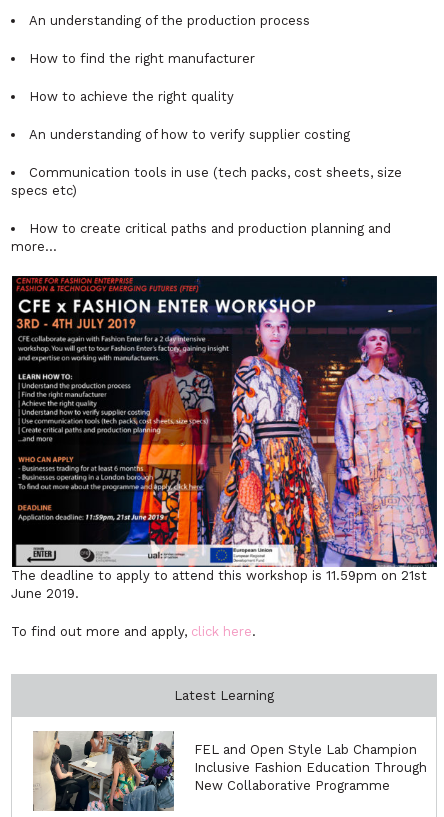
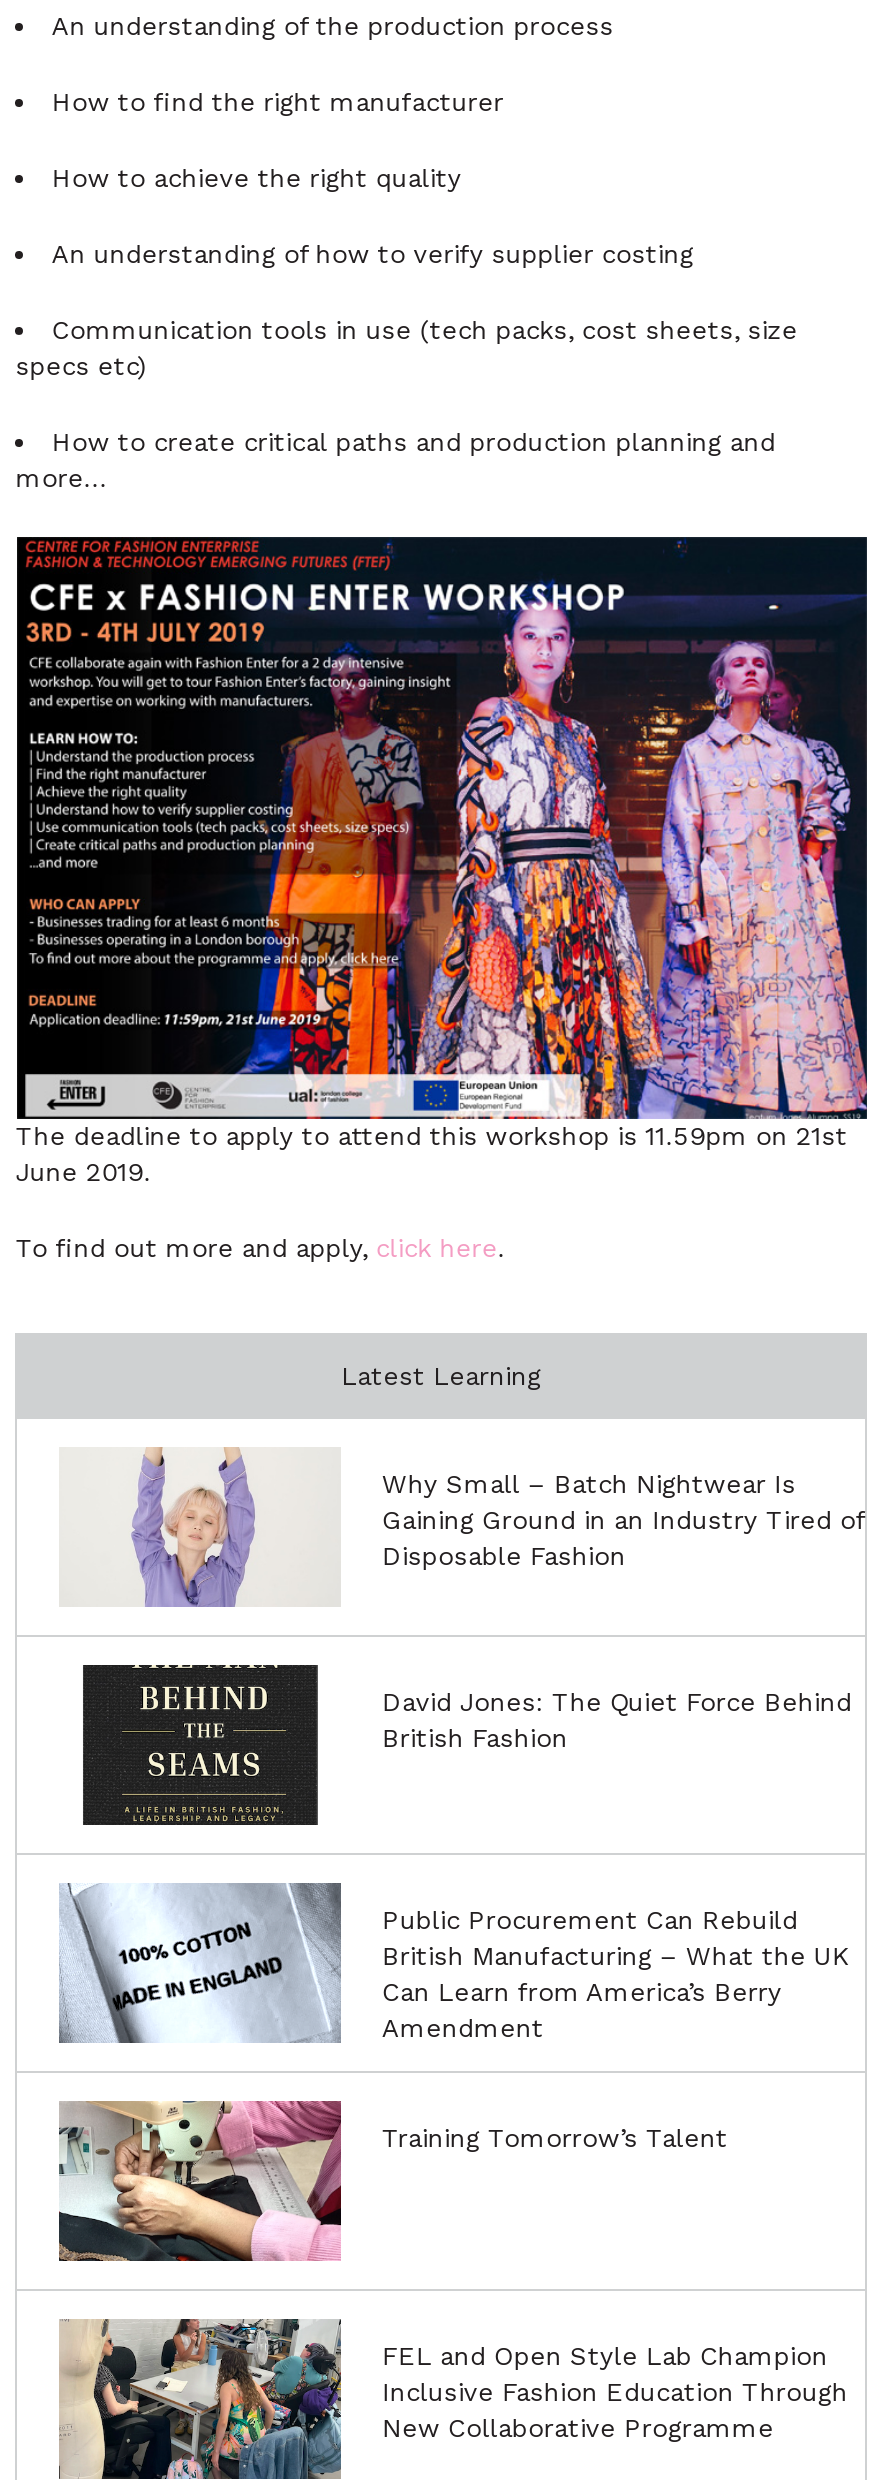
+ [image]
+ Public Procurement Can Rebuild
+ British Manufacturing – What the UK
+ Can Learn from America’s Berry
+ Amendment

+ [image]
+ Training Tomorrow’s Talent

+ [image]
+ Why Small – Batch Nightwear Is
+ Gaining Ground in an Industry Tired of
+ Disposable Fashion

+ [image]
+ David Jones: The Quiet Force Behind
+ British Fashion
